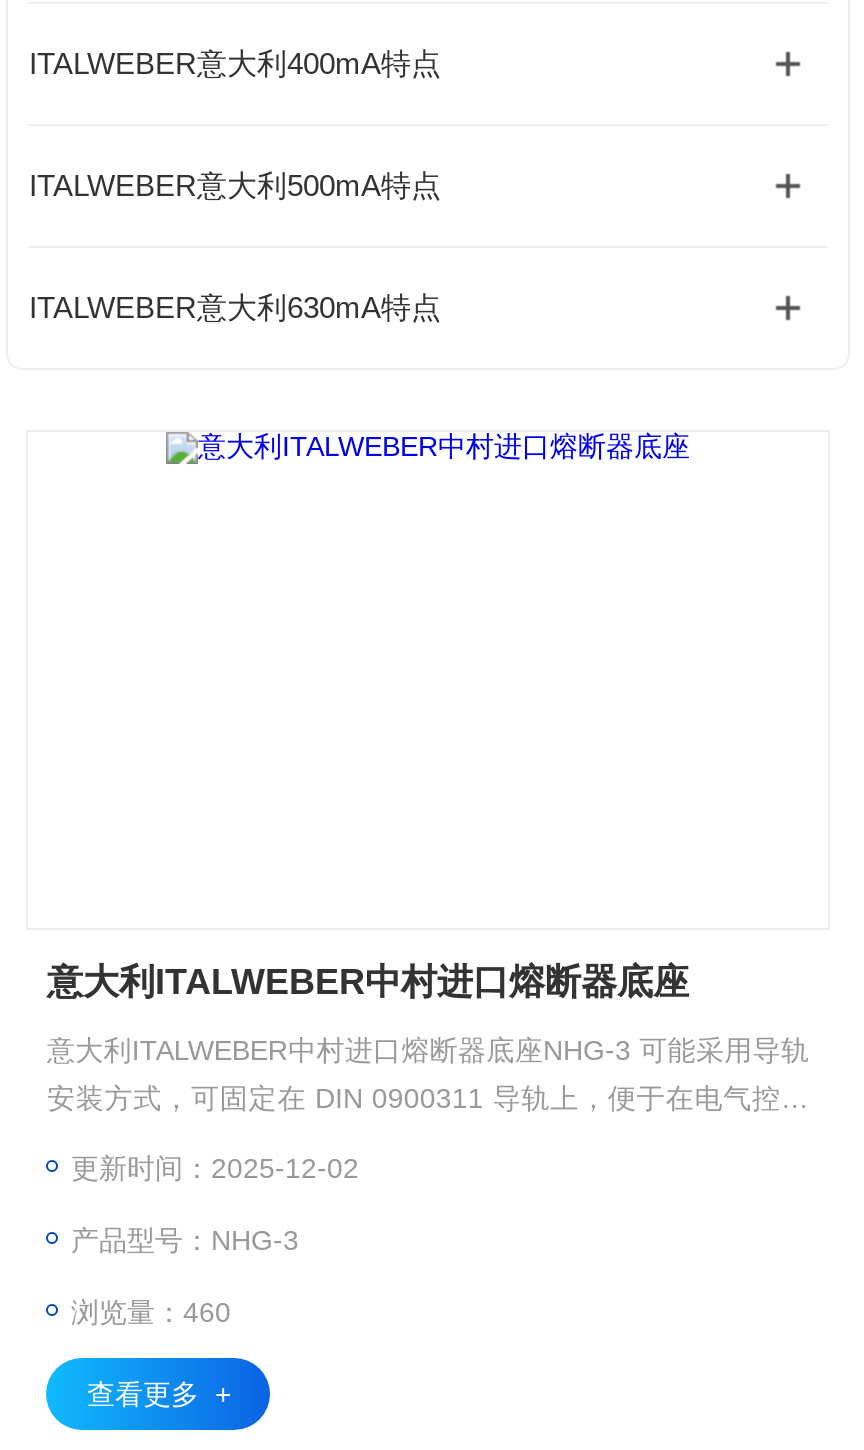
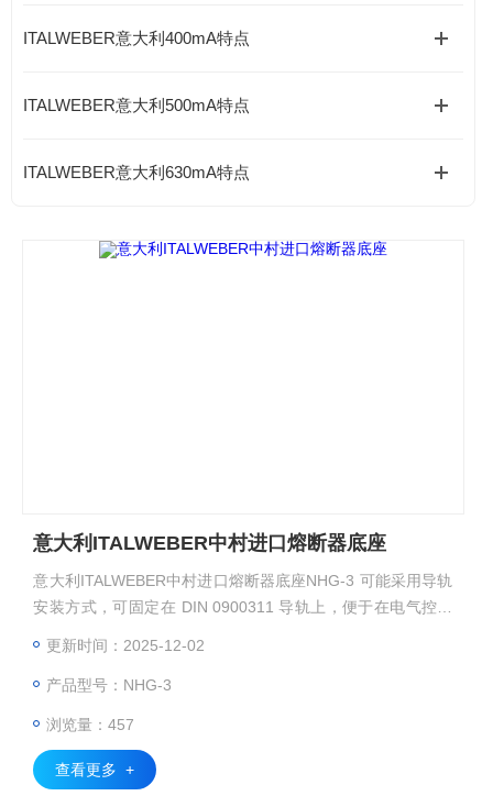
- 浏览量：460
+ 浏览量：457
